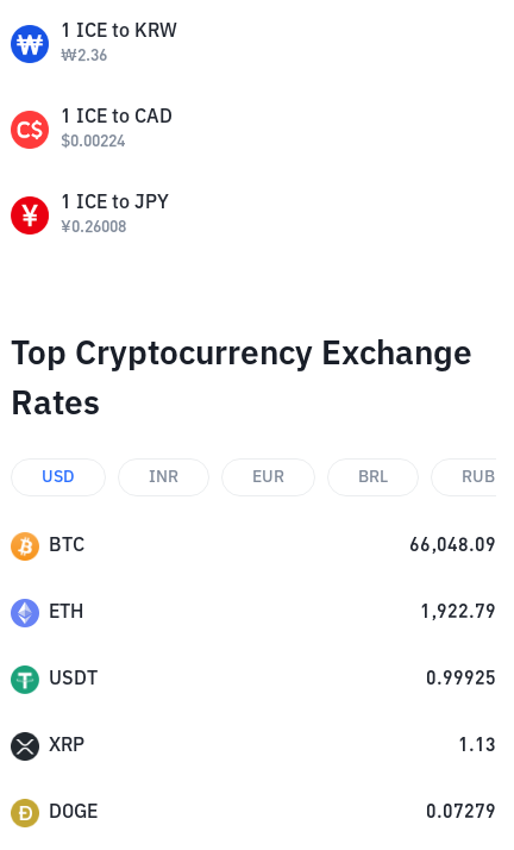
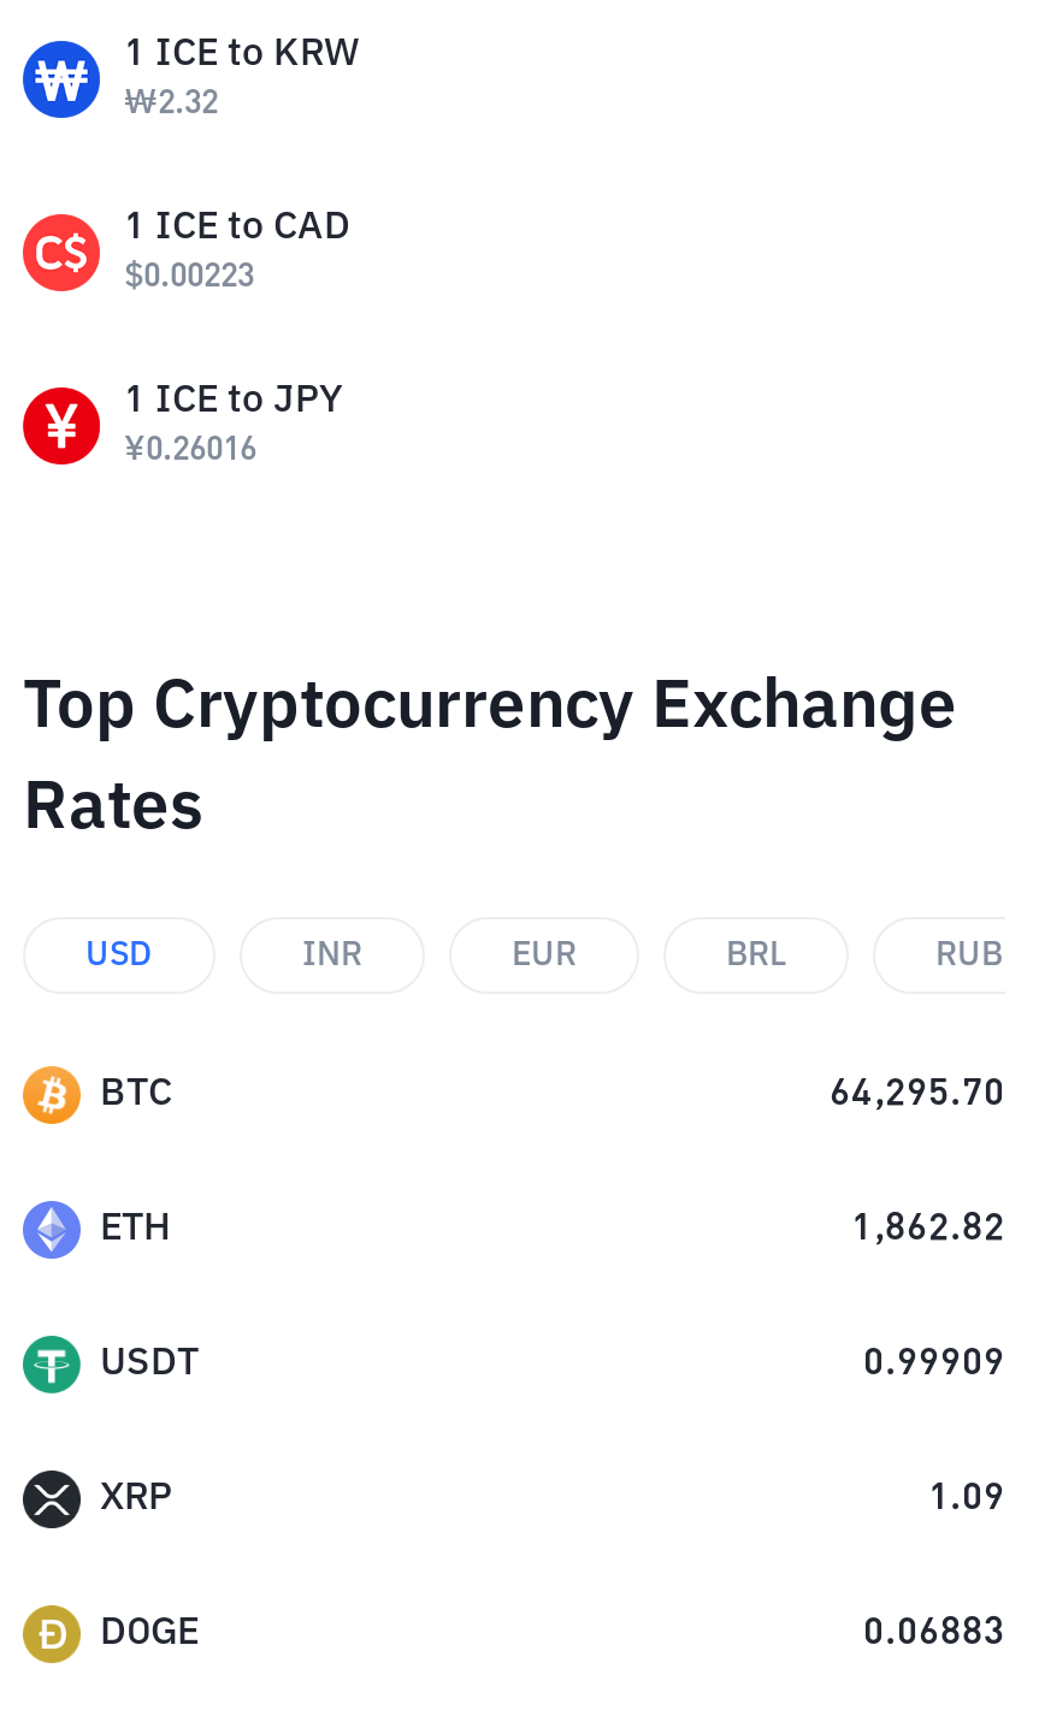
- ₩2.36
+ ₩2.32

- $0.00224
+ $0.00223

- ¥0.26008
+ ¥0.26016

- 66,048.09
+ 64,295.70

- 1,922.79
+ 1,862.82

- 0.99925
+ 0.99909

- 1.13
+ 1.09

- 0.07279
+ 0.06883
